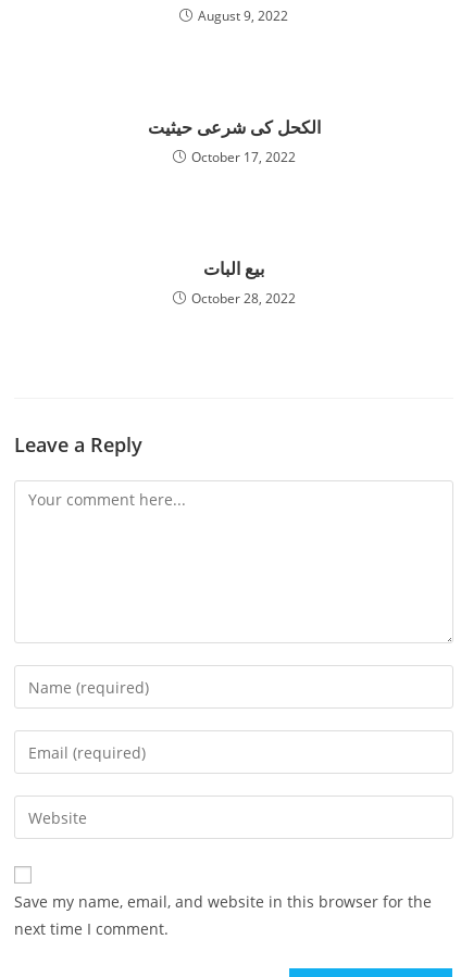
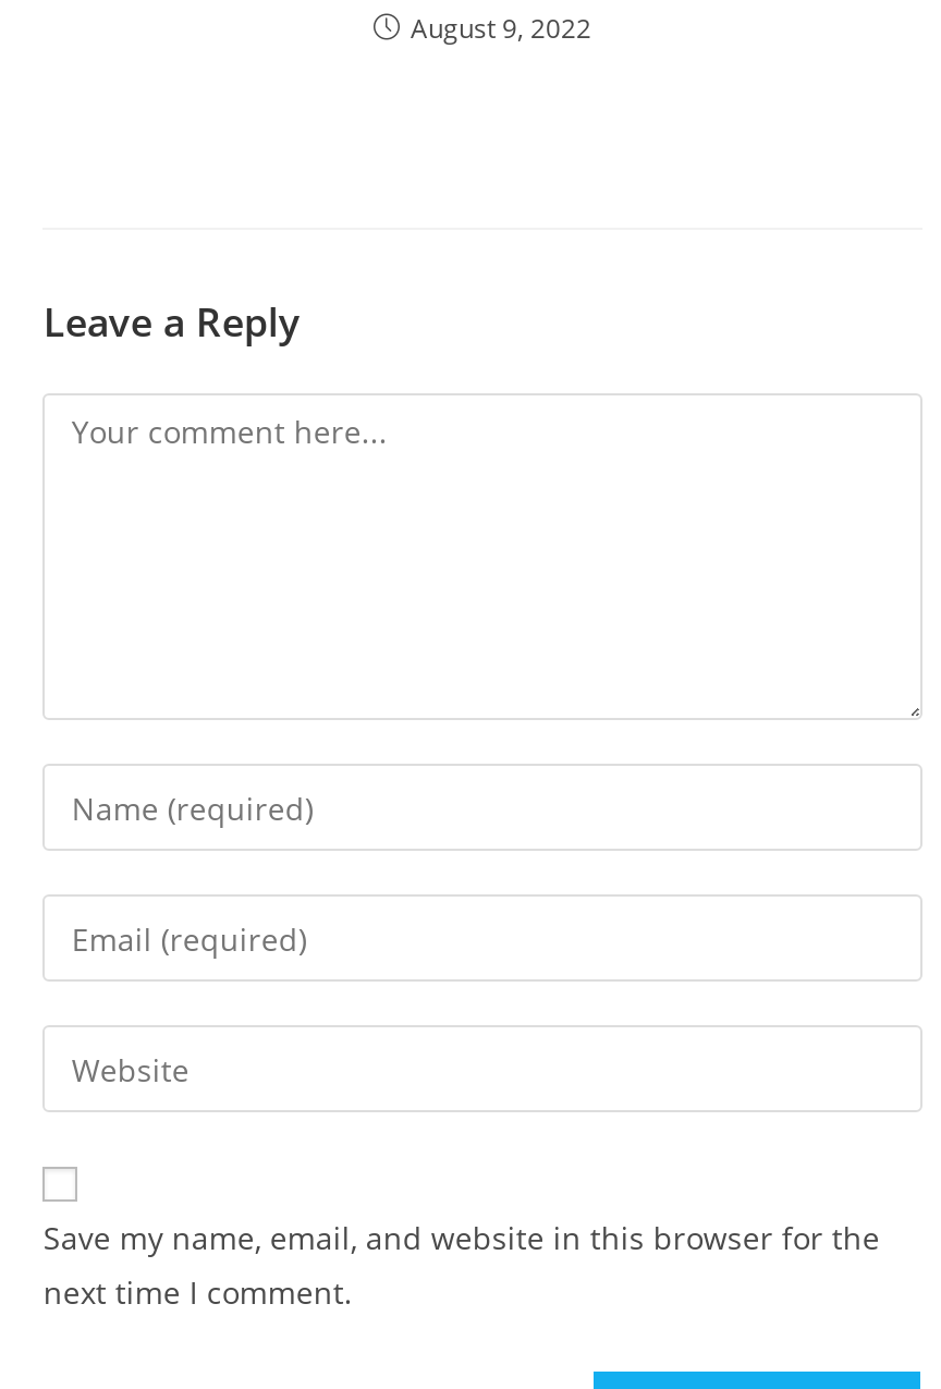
- الکحل کی شرعی حیثیت
- October 17, 2022

- بیع البات
- October 28, 2022
